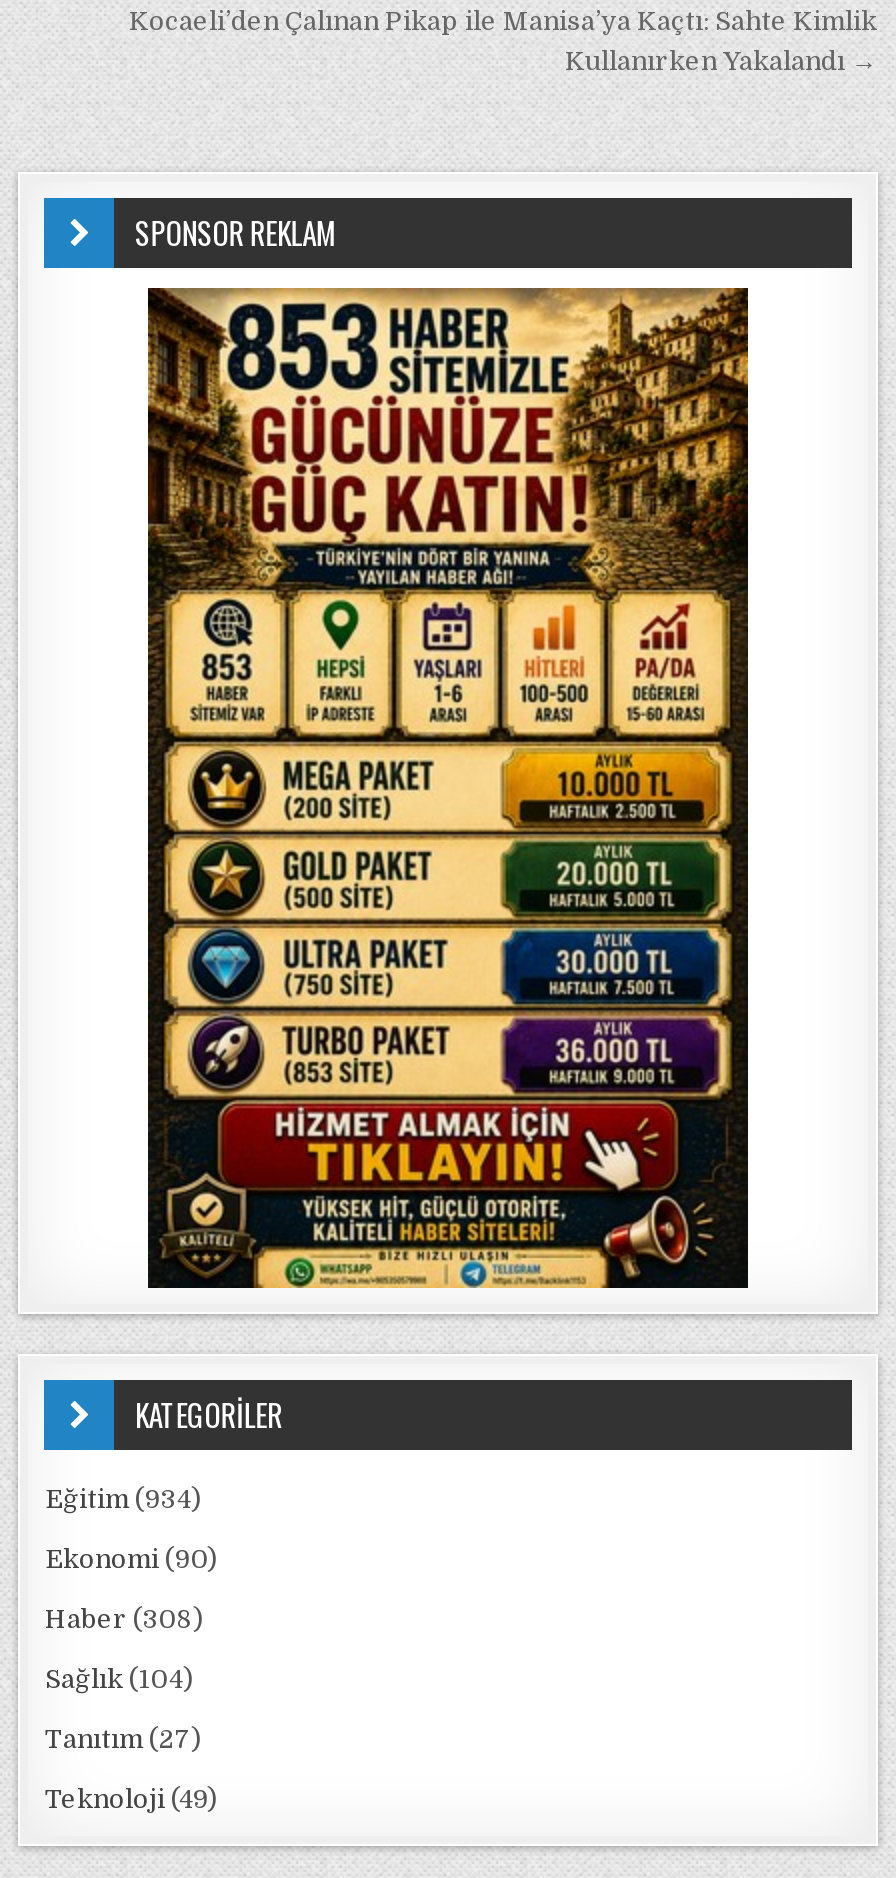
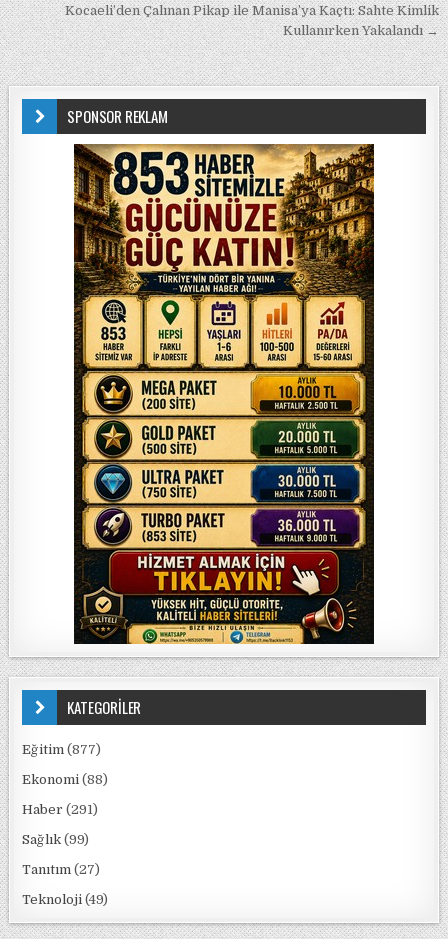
- Eğitim (934)
+ Eğitim (877)

- Ekonomi (90)
+ Ekonomi (88)

- Haber (308)
+ Haber (291)

- Sağlık (104)
+ Sağlık (99)
